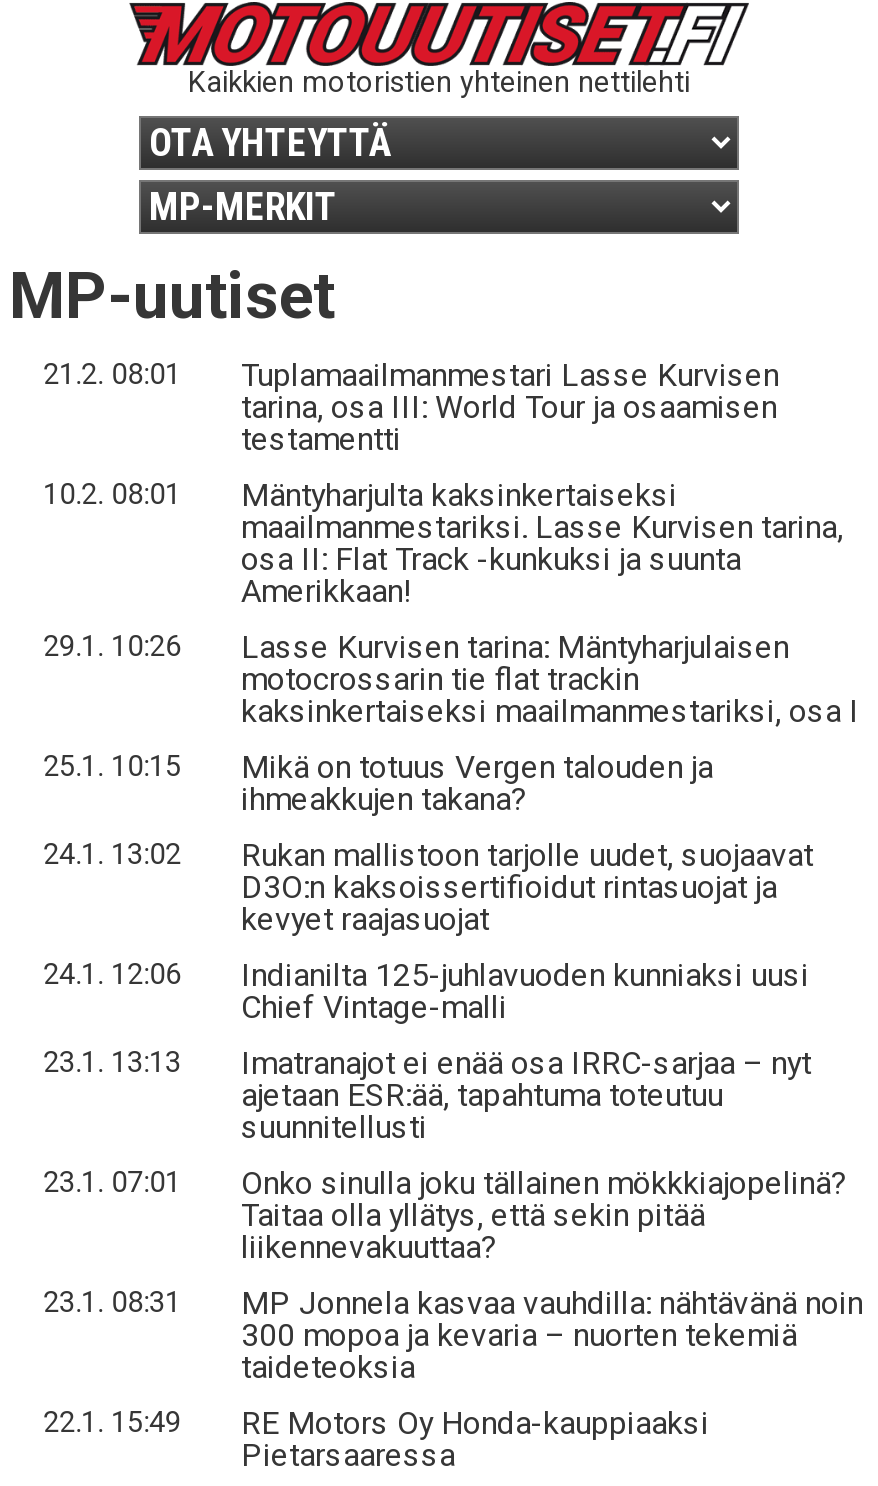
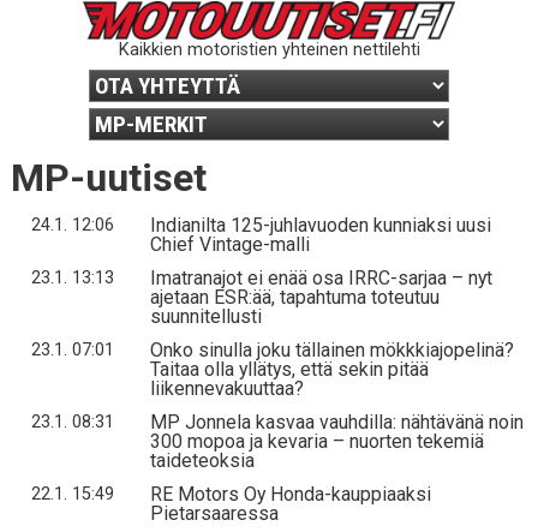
- 21.2. 08:01
- Tuplamaailmanmestari Lasse Kurvisen
- tarina, osa III: World Tour ja osaamisen
- testamentti
- 10.2. 08:01
- Mäntyharjulta kaksinkertaiseksi
- maailmanmestariksi. Lasse Kurvisen tarina,
- osa II: Flat Track -kunkuksi ja suunta
- Amerikkaan!
- 29.1. 10:26
- Lasse Kurvisen tarina: Mäntyharjulaisen
- motocrossarin tie flat trackin
- kaksinkertaiseksi maailmanmestariksi, osa I
- 25.1. 10:15
- Mikä on totuus Vergen talouden ja
- ihmeakkujen takana?
- 24.1. 13:02
- Rukan mallistoon tarjolle uudet, suojaavat
- D3O:n kaksoissertifioidut rintasuojat ja
- kevyet raajasuojat
